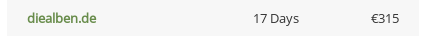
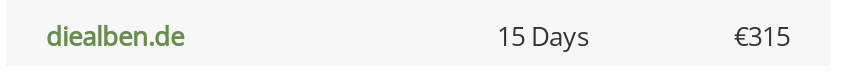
- 17 Days
+ 15 Days
